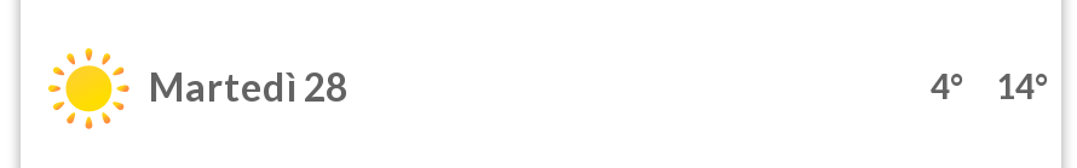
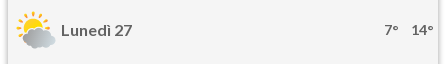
- [image]
- Martedì 28
- 4°
+ [image]
+ Lunedì 27
+ 7°
